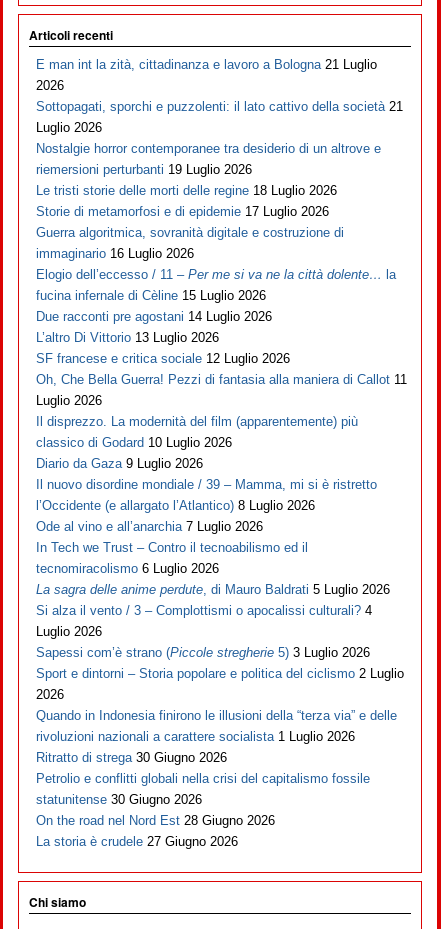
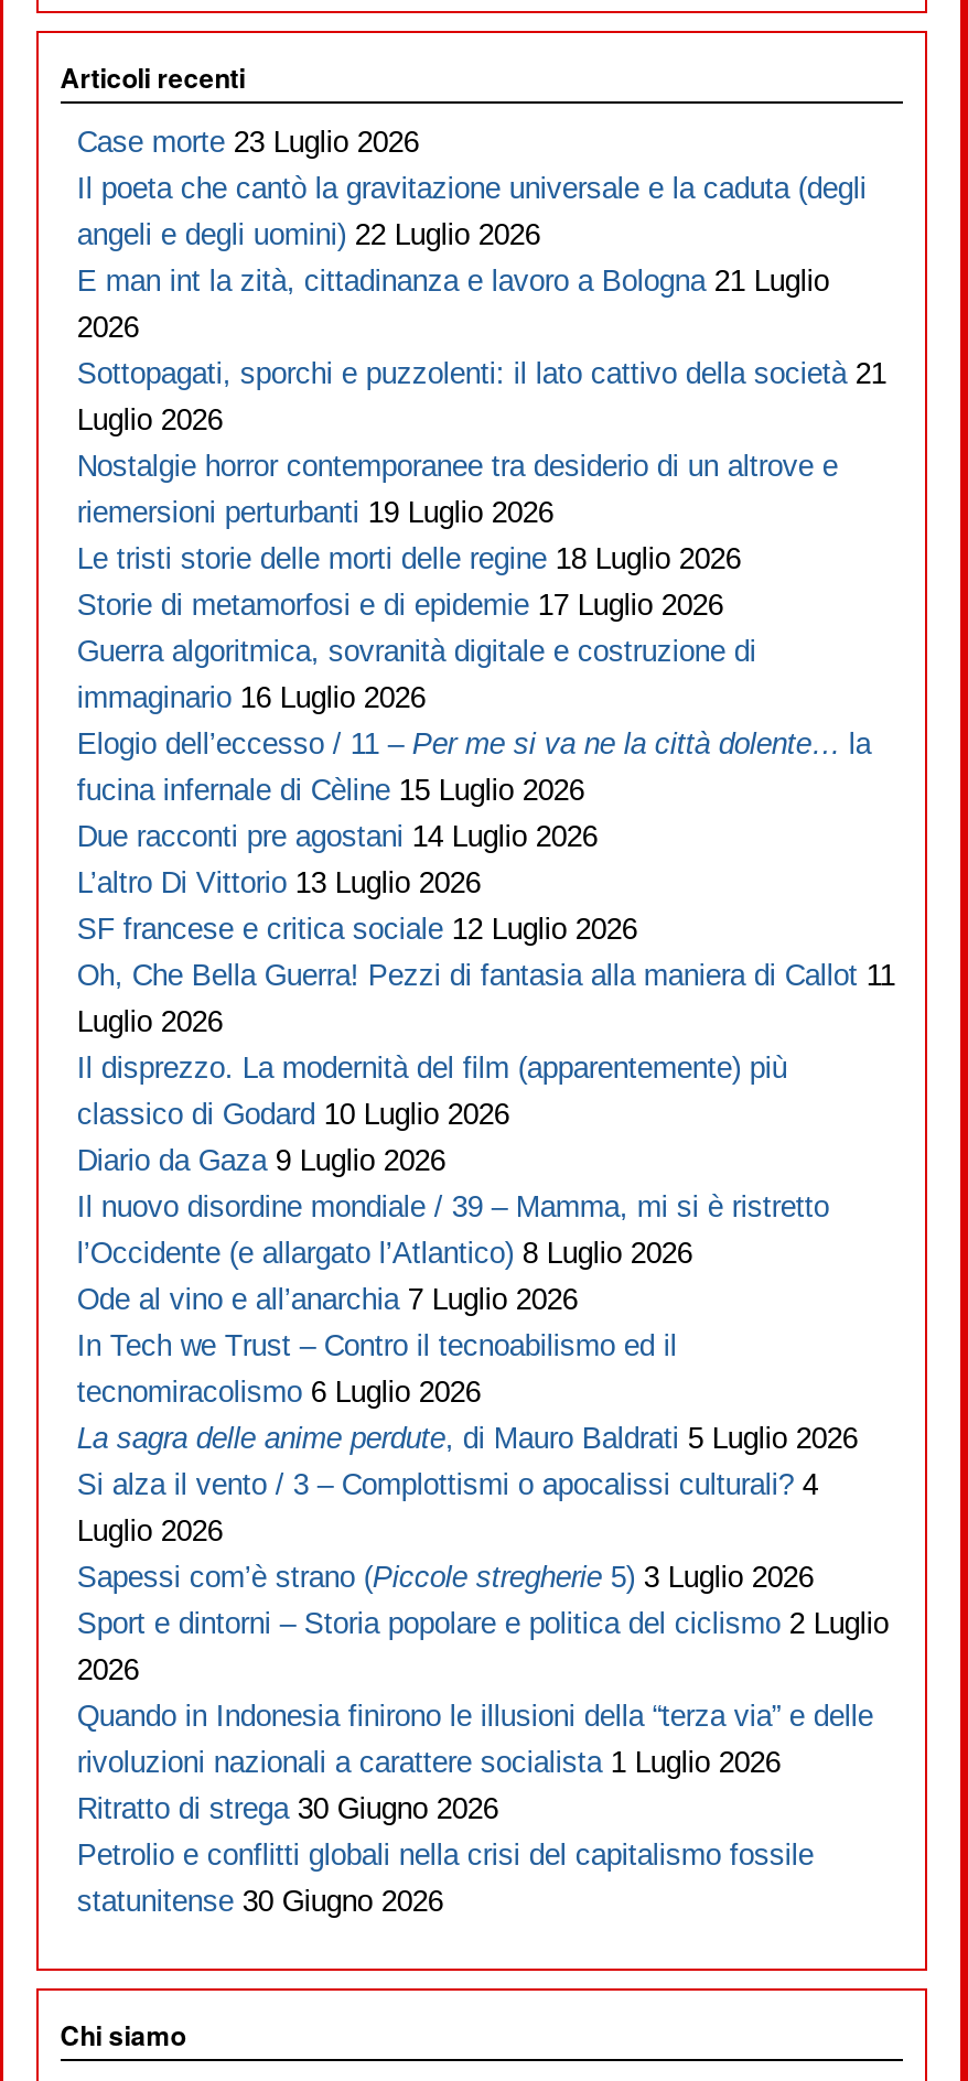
+ Case morte 23 Luglio 2026
+ Il poeta che cantò la gravitazione universale e la caduta (degli
+ angeli e degli uomini) 22 Luglio 2026

moved down: E man int la zità, cittadinanza e lavoro a Bologna 21 Luglio | 2026 | Sottopagati, sporchi e puzzolenti: il lato cattivo della società 21 | ... | Petrolio e conflitti globali nella crisi del capitalismo fossile | statunitense 30 Giugno 2026

- On the road nel Nord Est 28 Giugno 2026
- La storia è crudele 27 Giugno 2026
